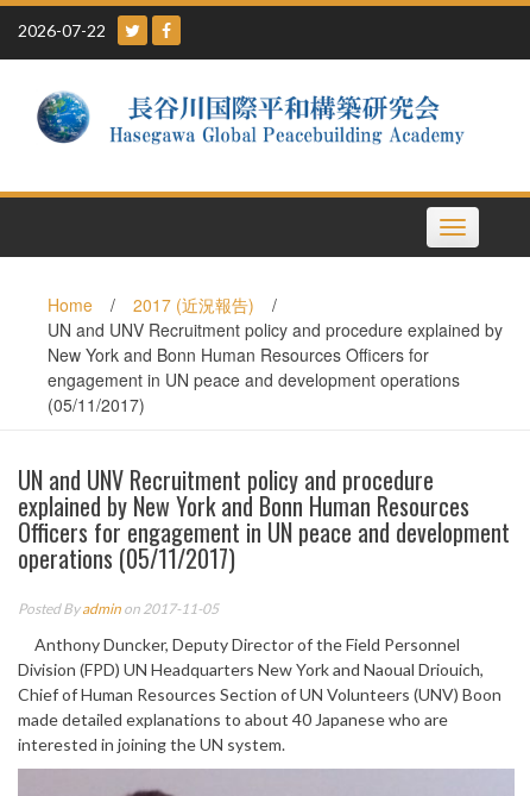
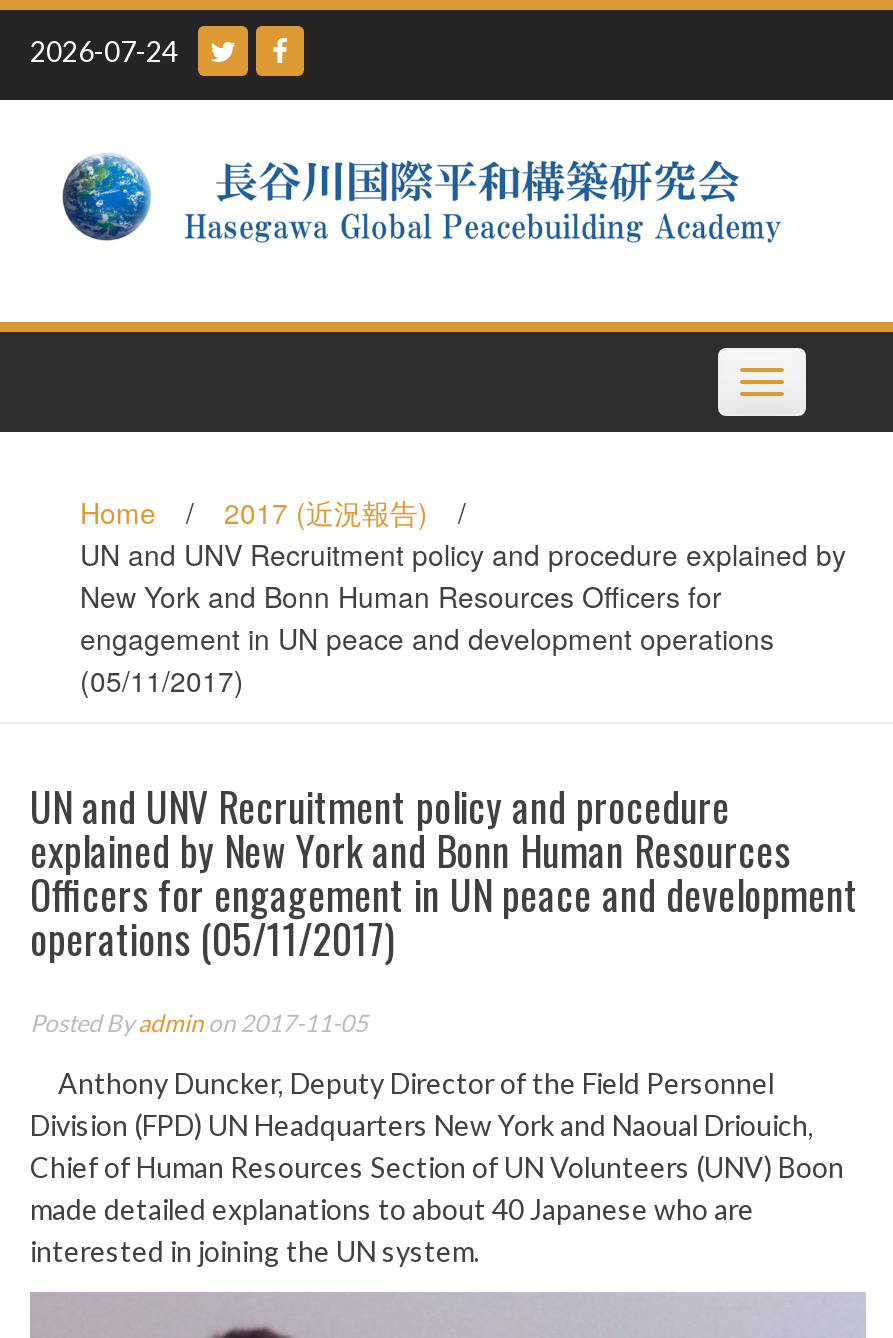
- 2026-07-22
+ 2026-07-24
